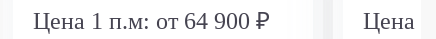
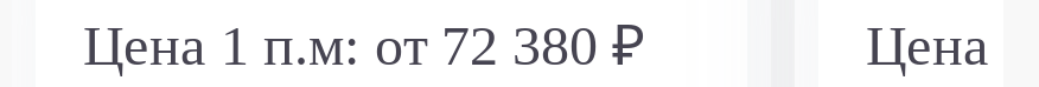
- Цена 1 п.м: от 64 900 ₽
+ Цена 1 п.м: от 72 380 ₽
